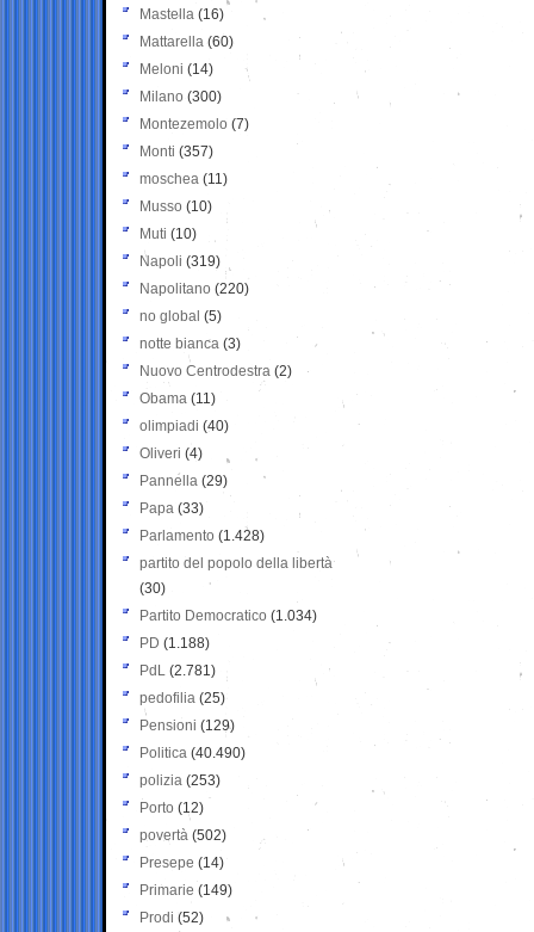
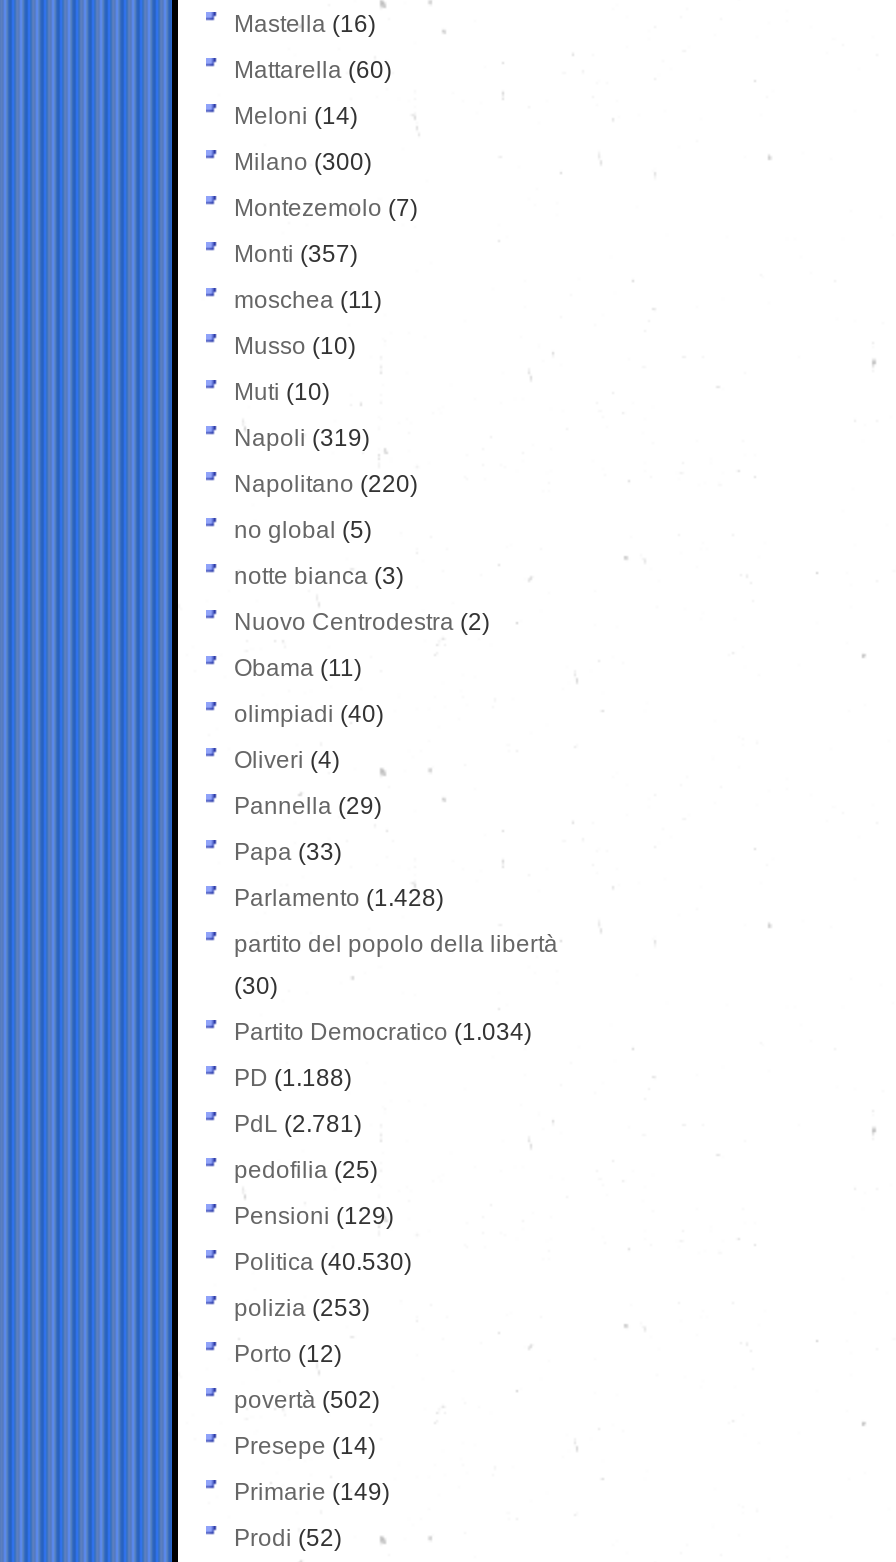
- Politica (40.490)
+ Politica (40.530)
